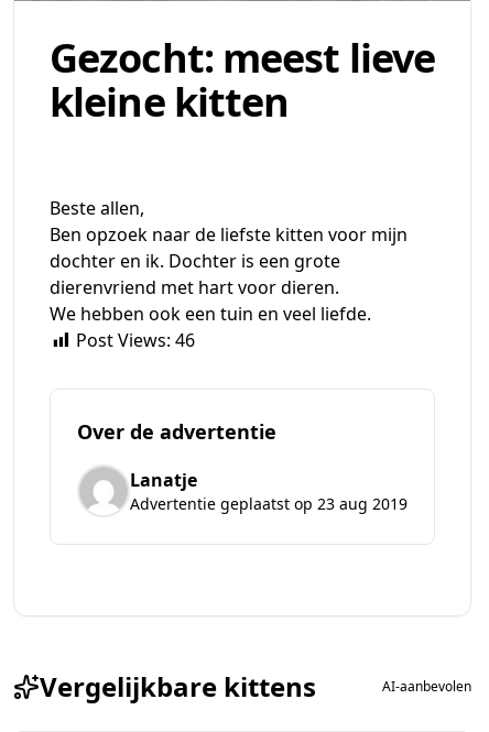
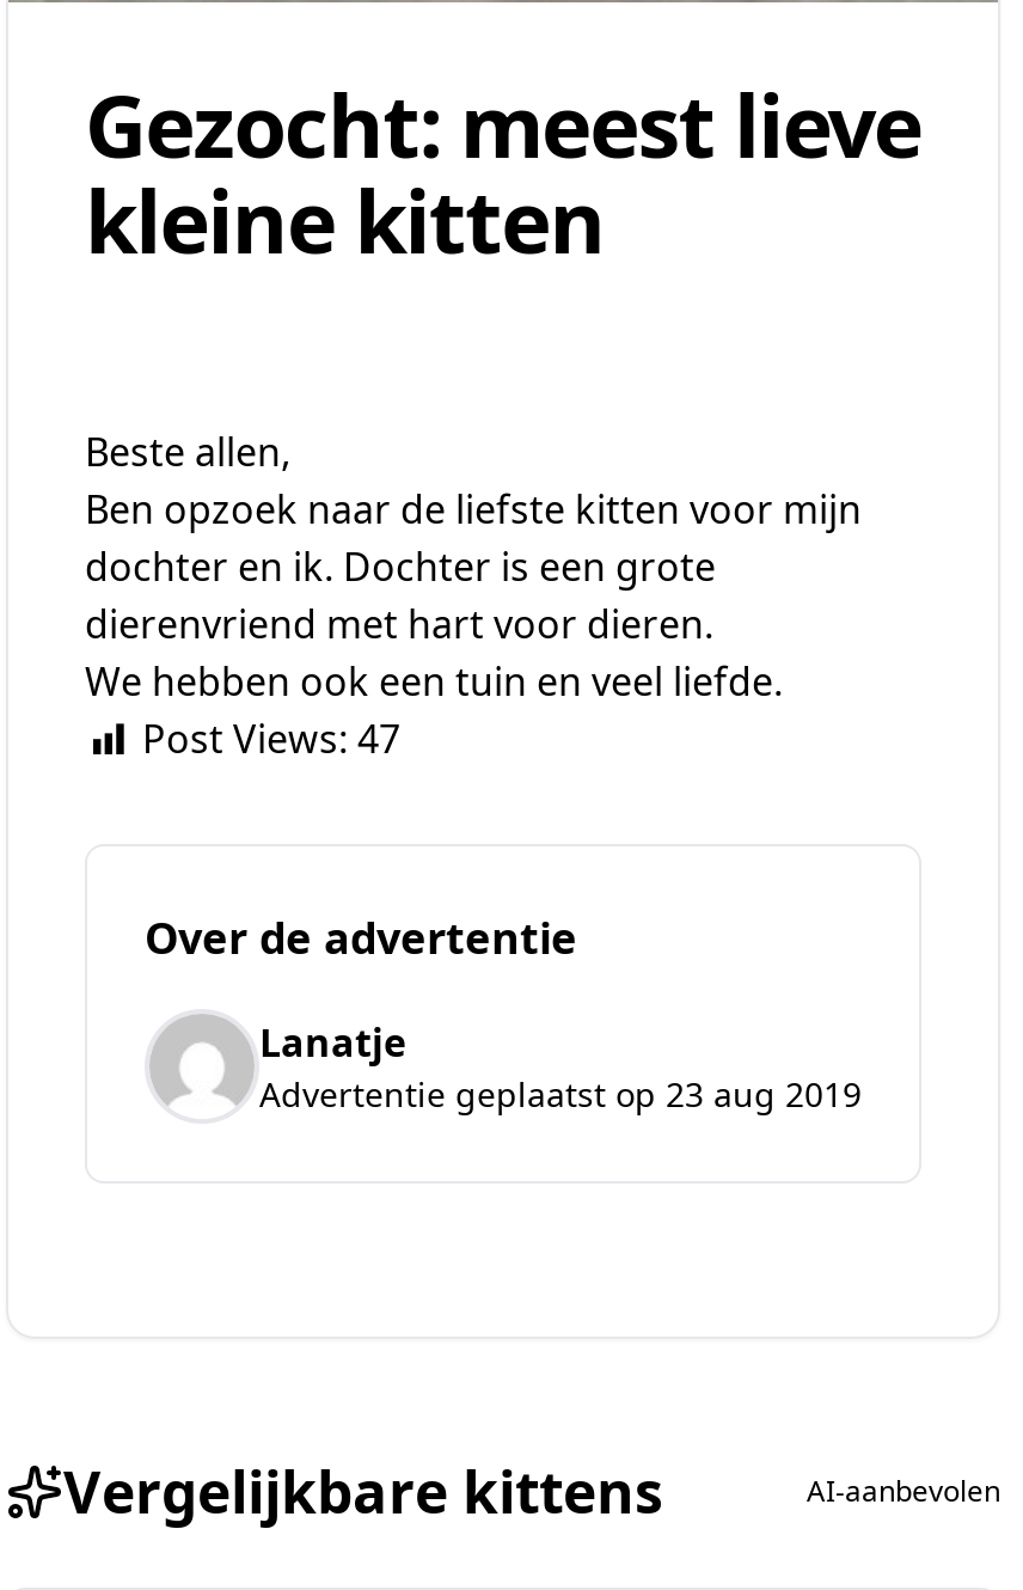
- Post Views: 46
+ Post Views: 47
